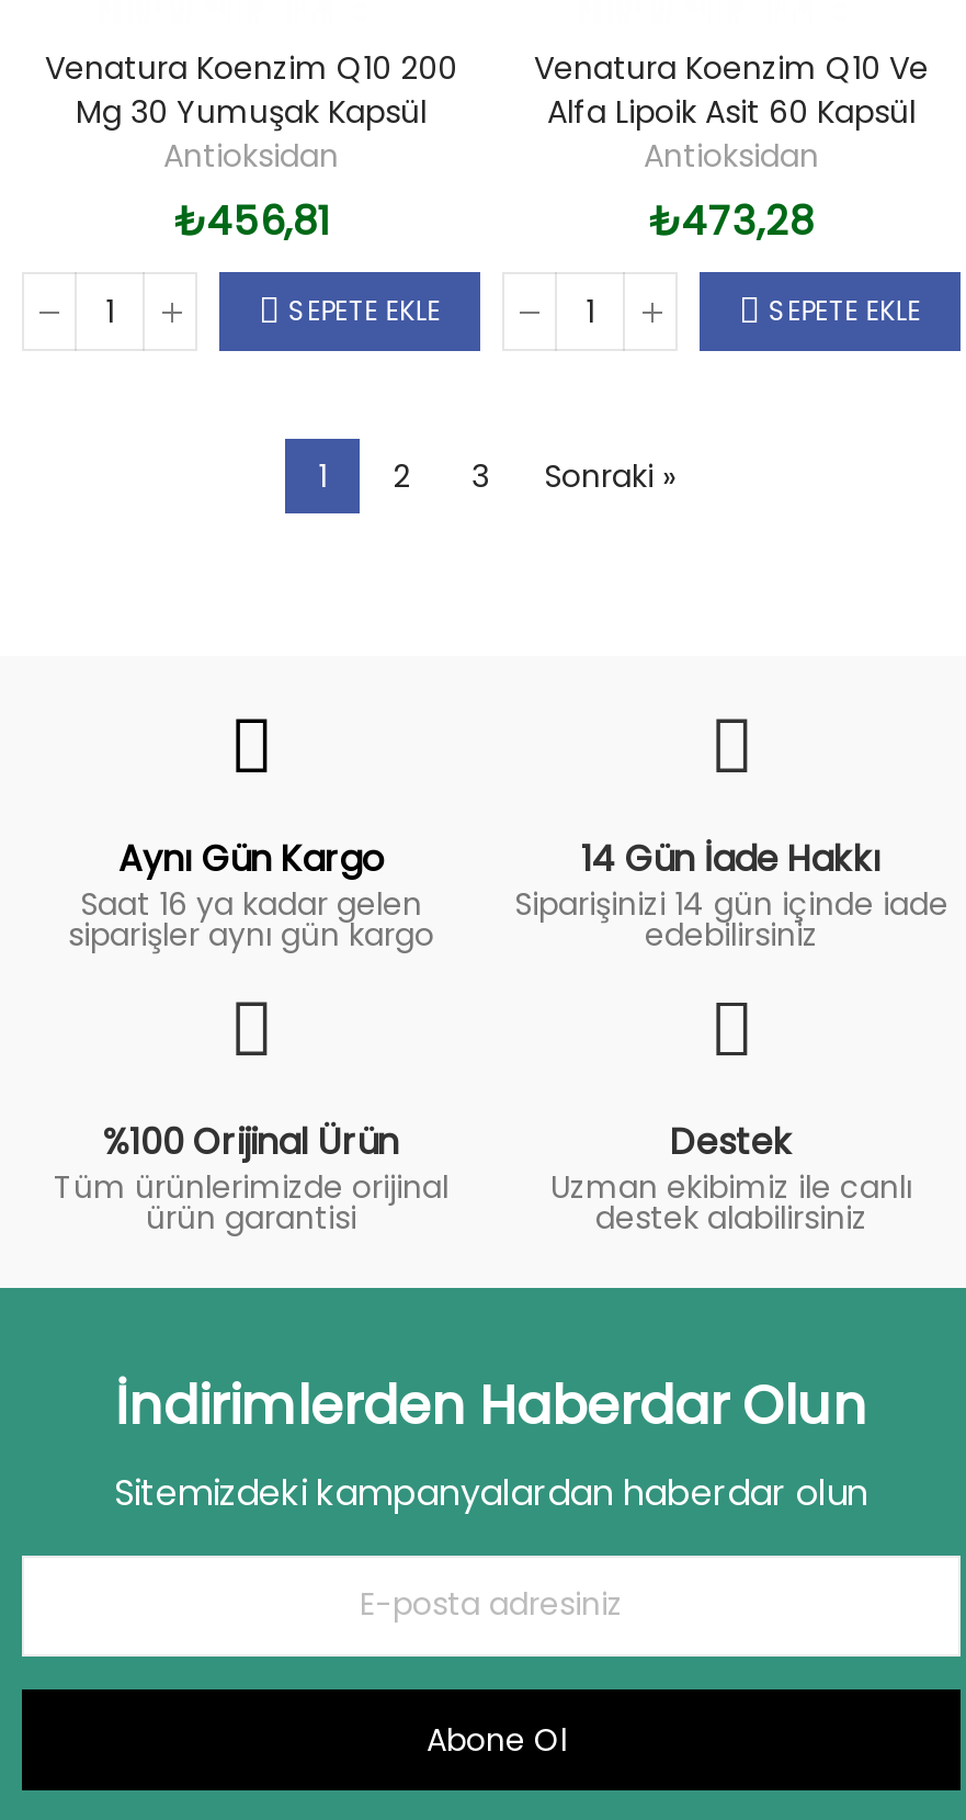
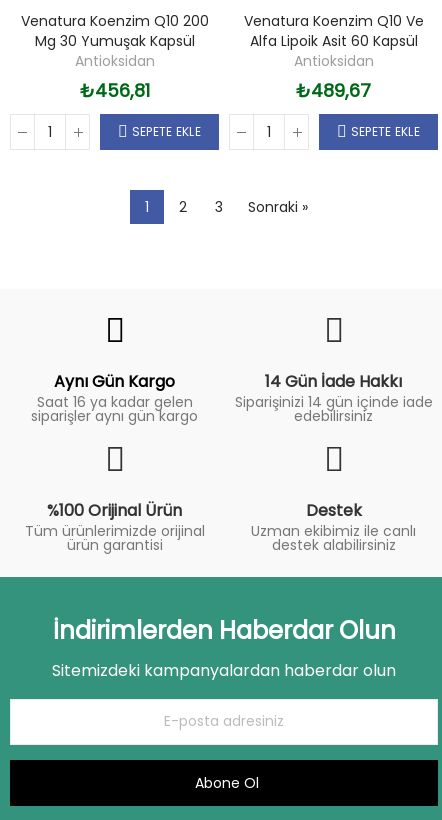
- ₺473,28
+ ₺489,67
